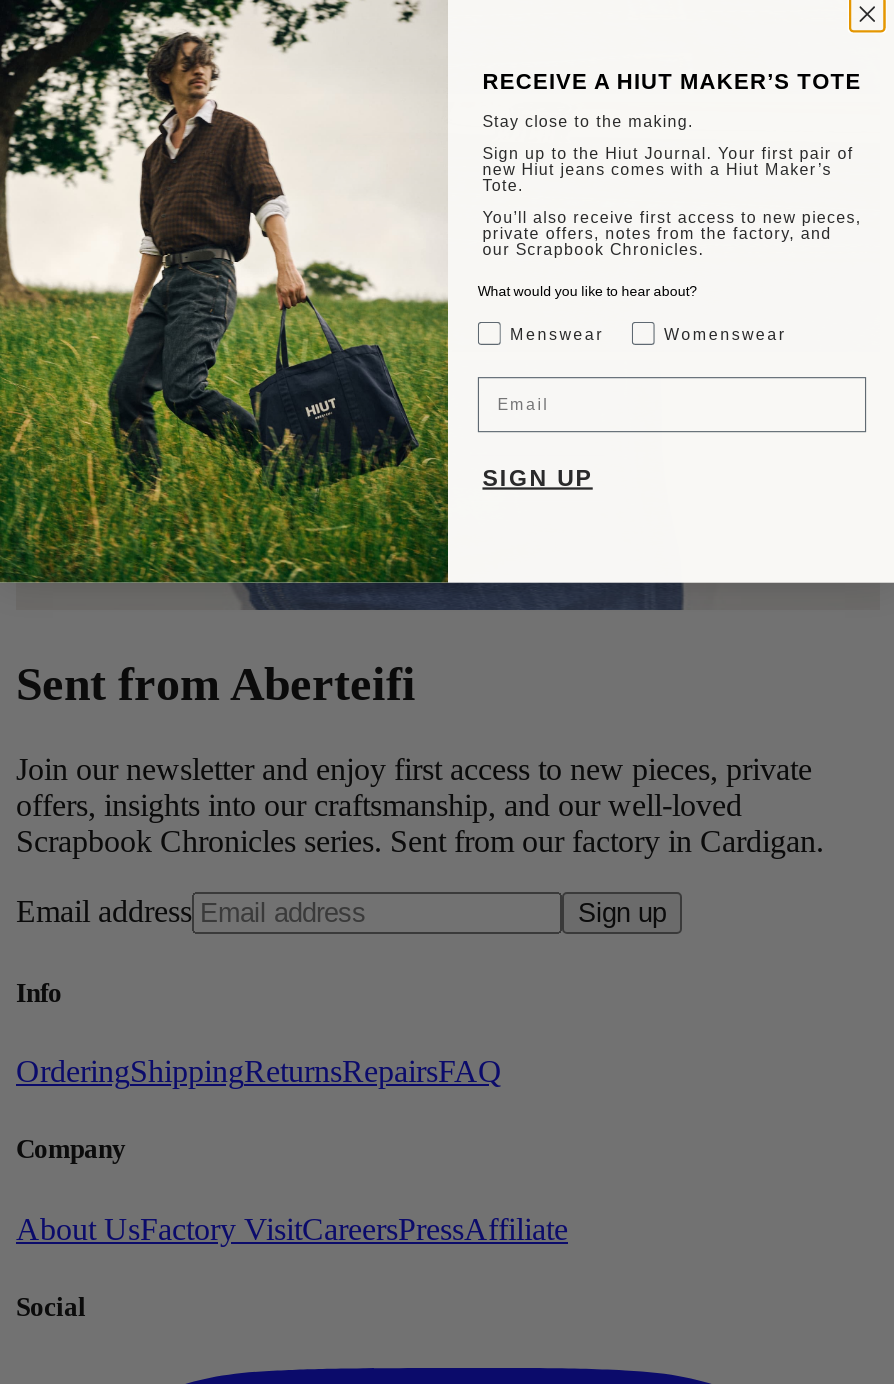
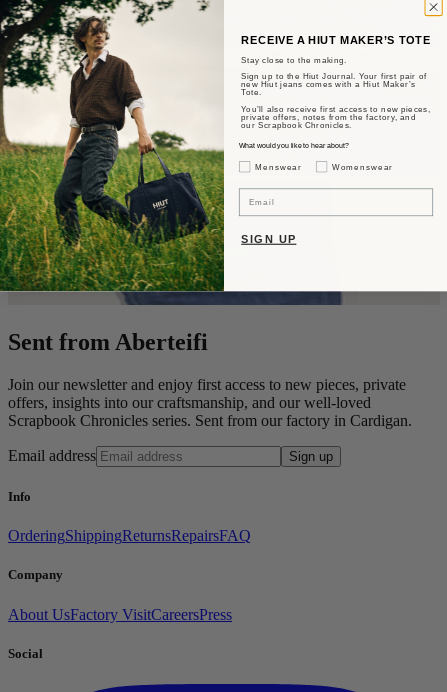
- About UsFactory VisitCareersPressAffiliate
+ About UsFactory VisitCareersPress
